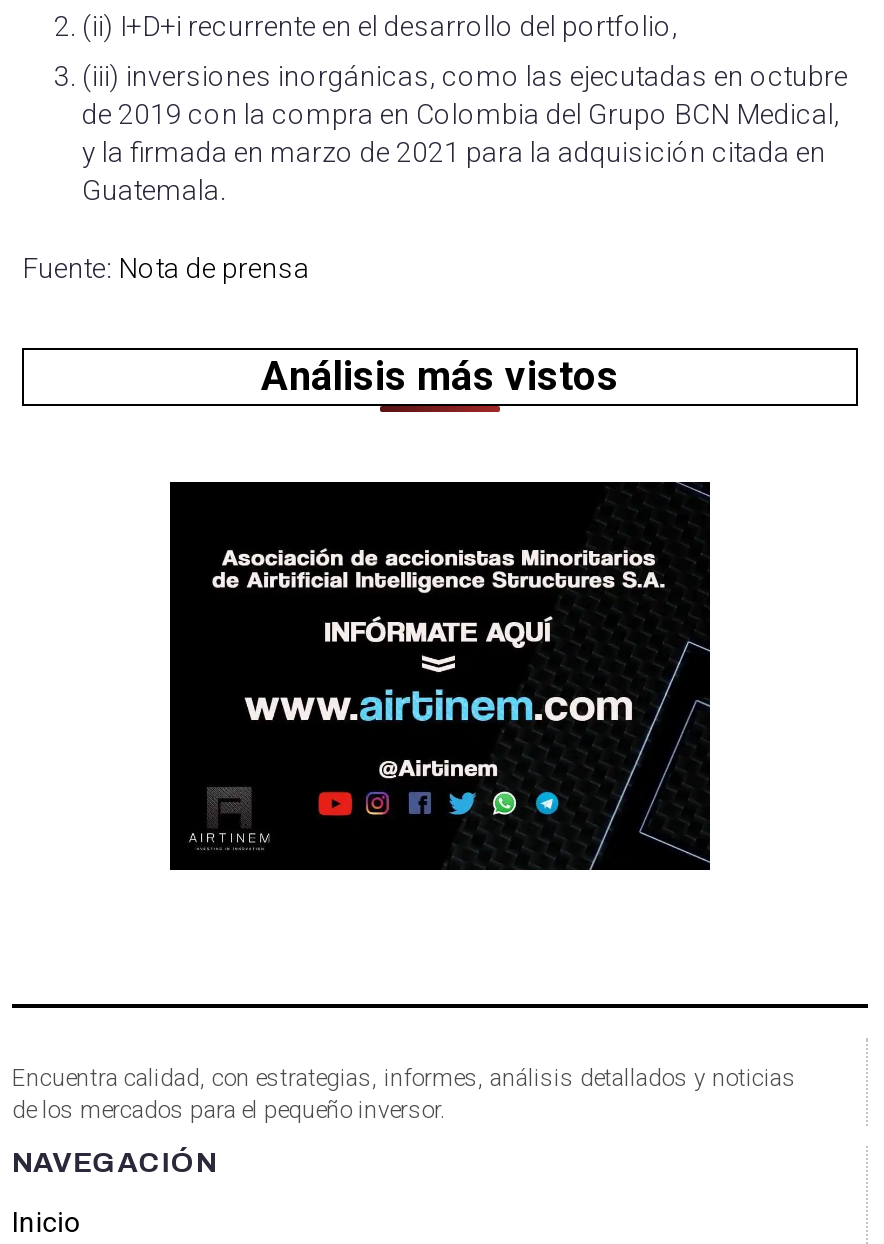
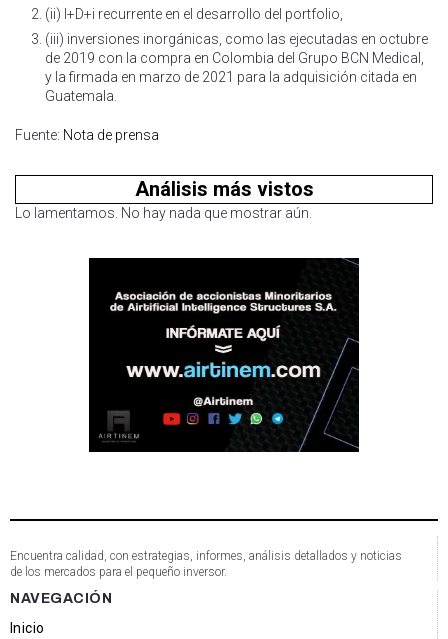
+ Lo lamentamos. No hay nada que mostrar aún.
